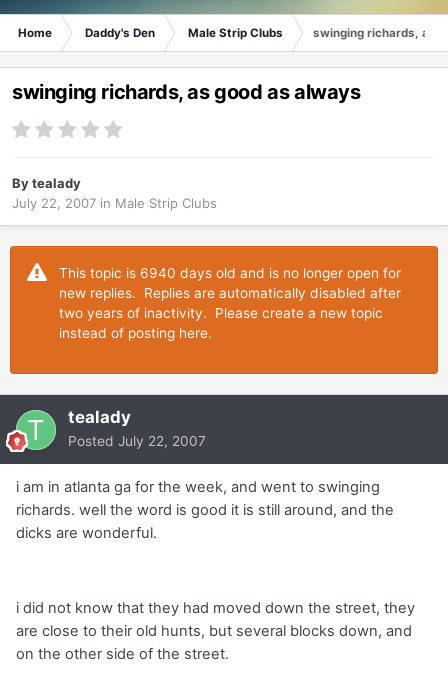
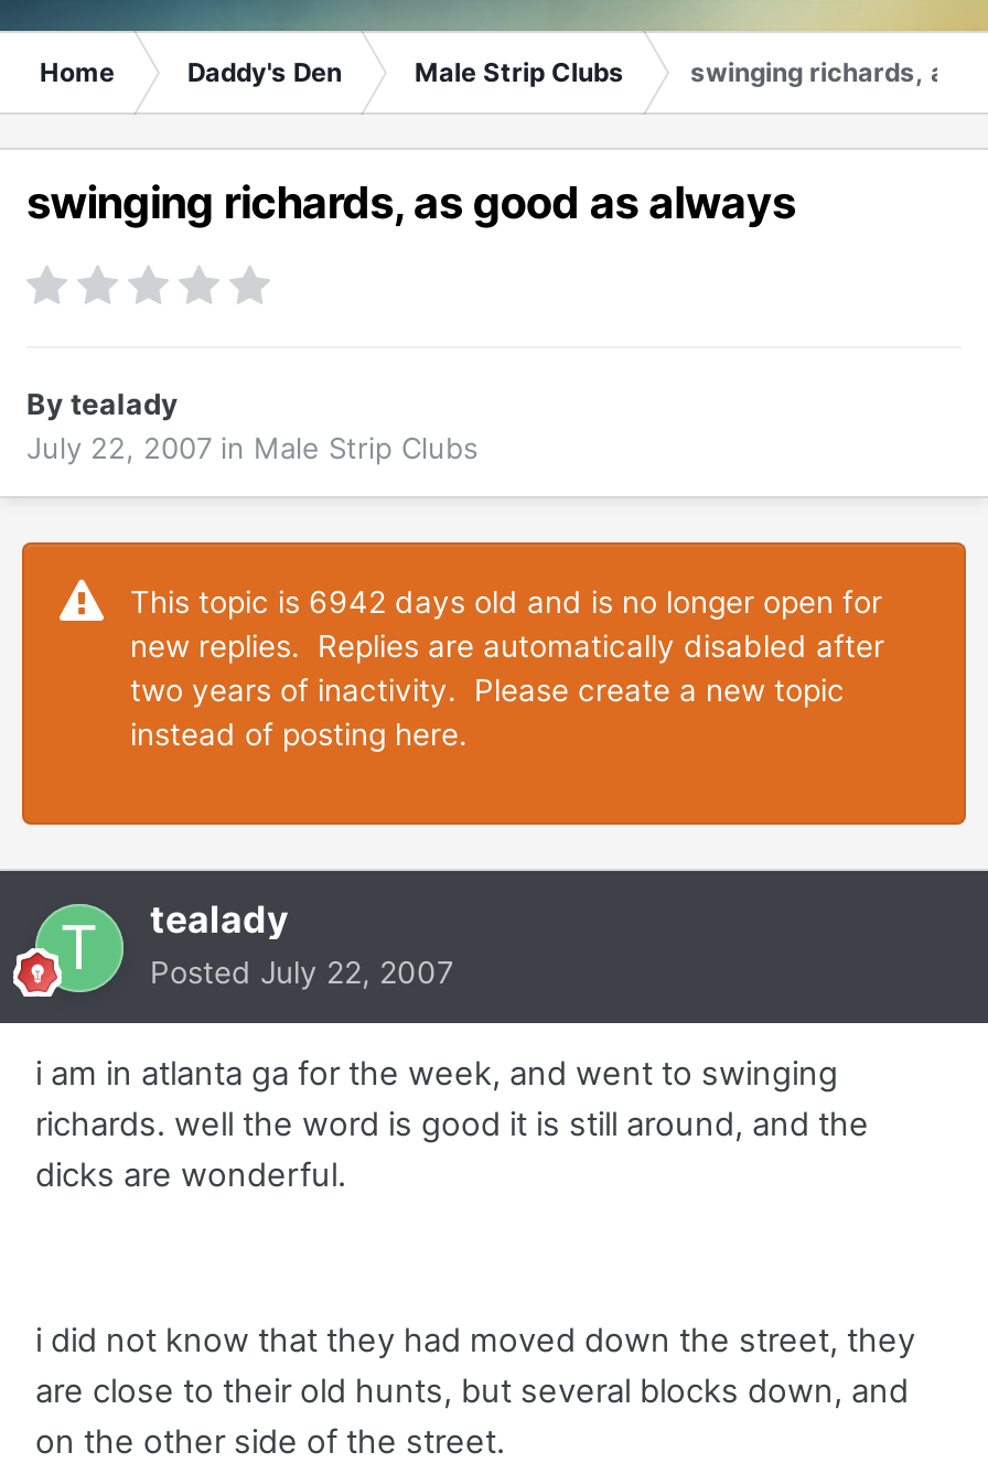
- This topic is 6940 days old and is no longer open for
+ This topic is 6942 days old and is no longer open for
